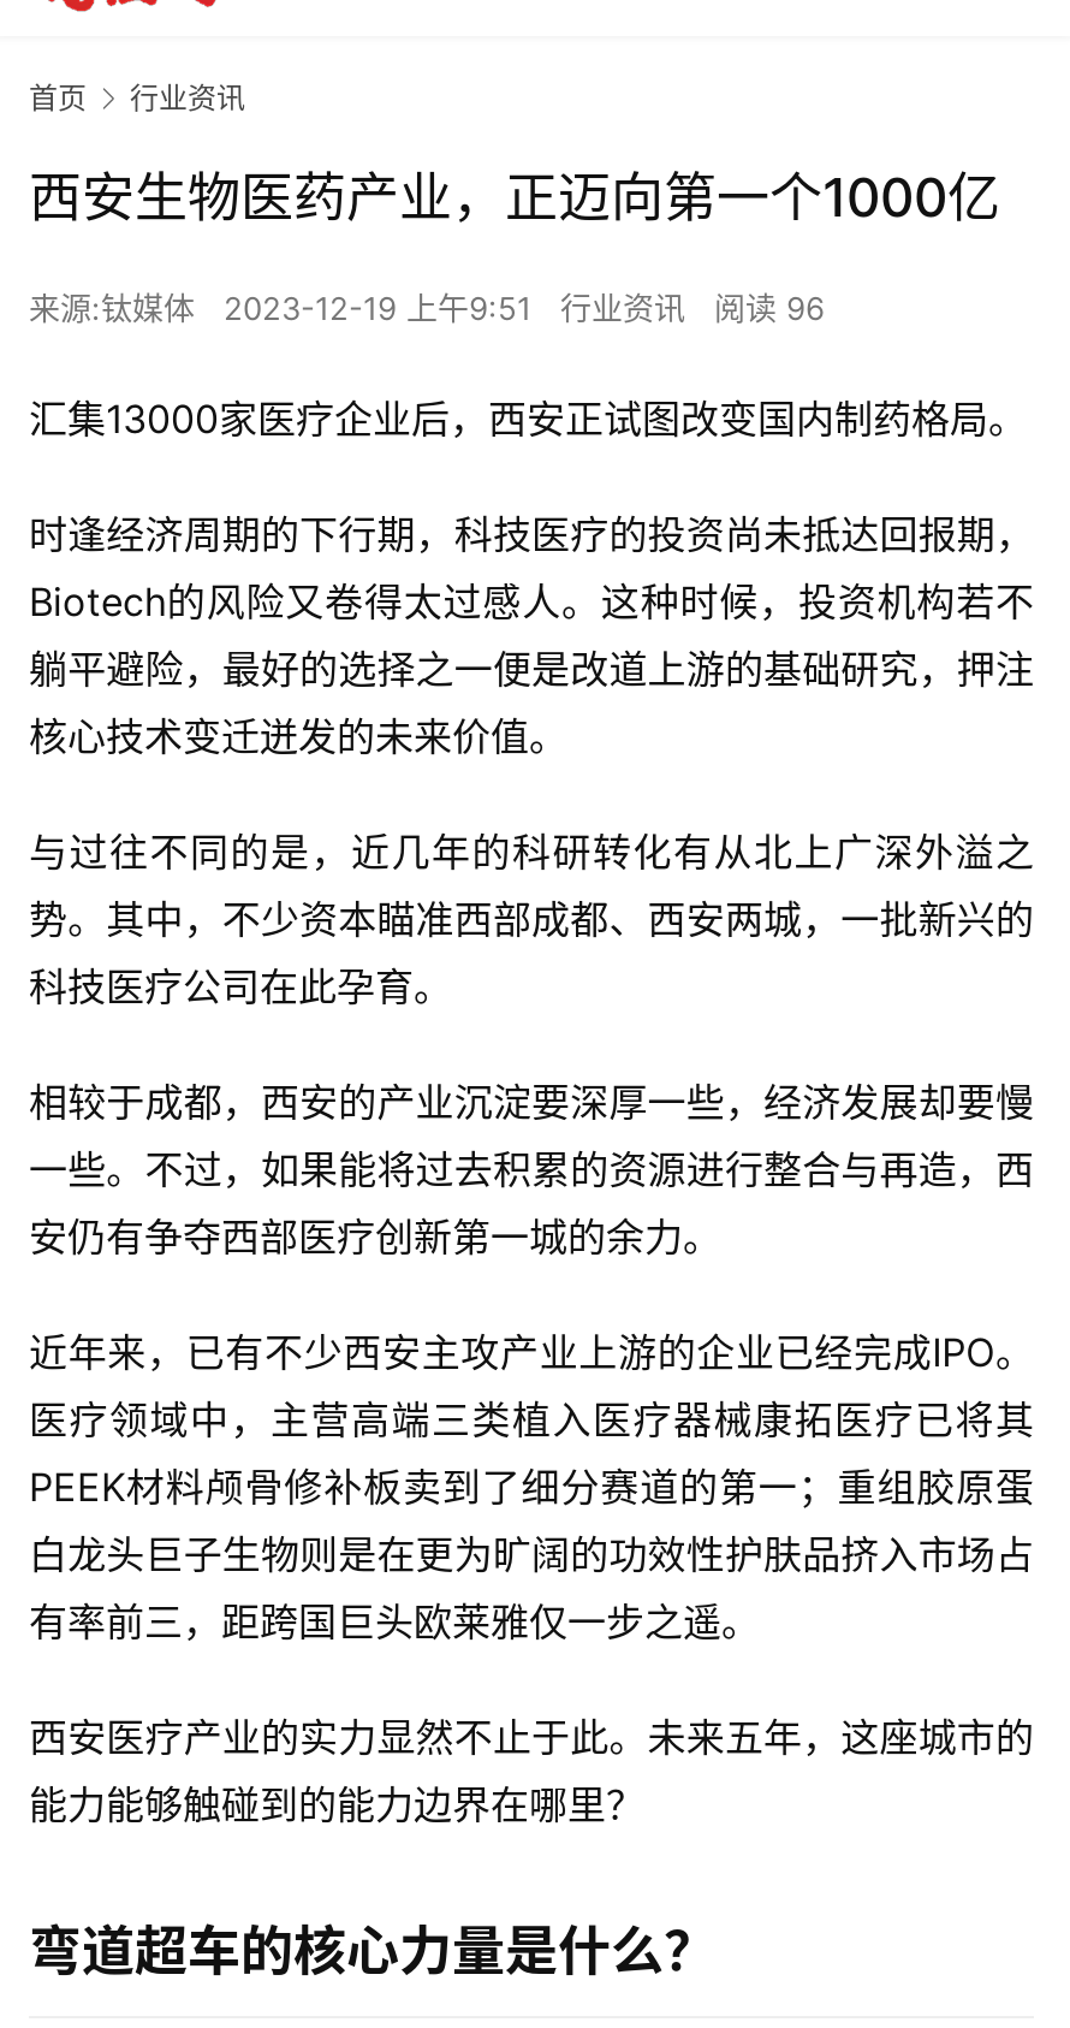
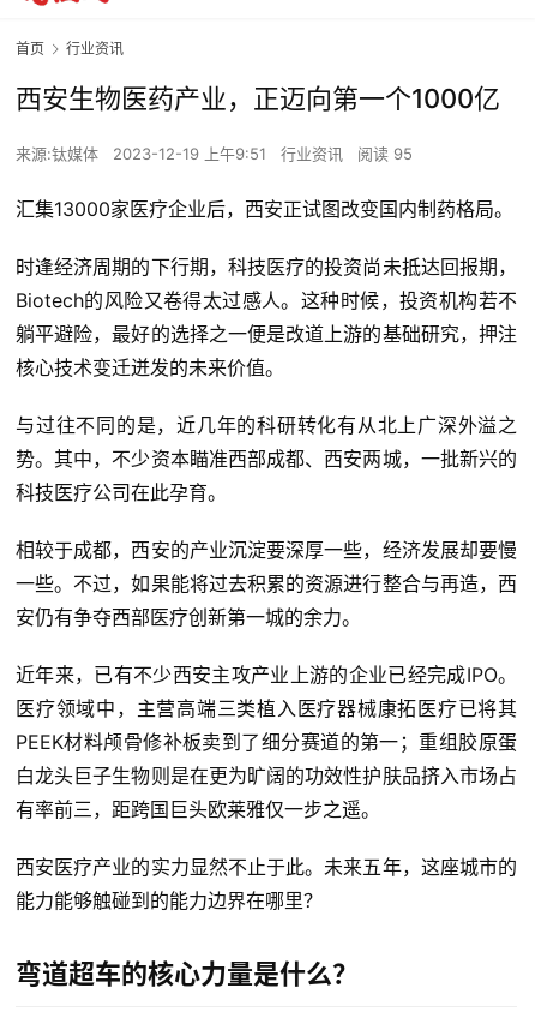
- 来源:钛媒体 2023-12-19 上午9:51 行业资讯 阅读 96
+ 来源:钛媒体 2023-12-19 上午9:51 行业资讯 阅读 95
